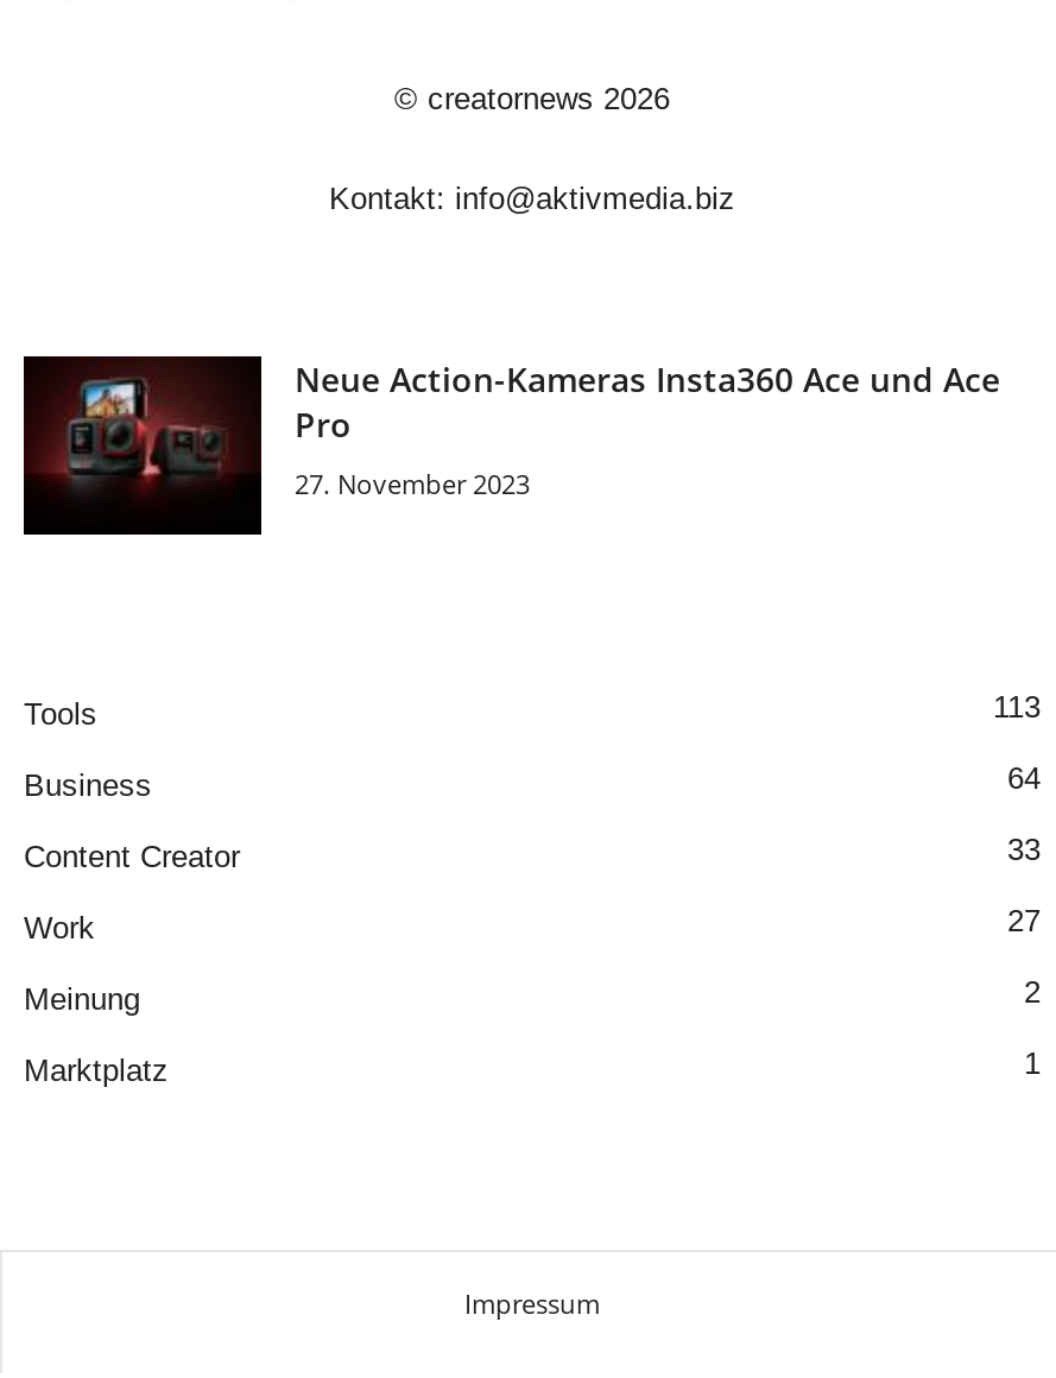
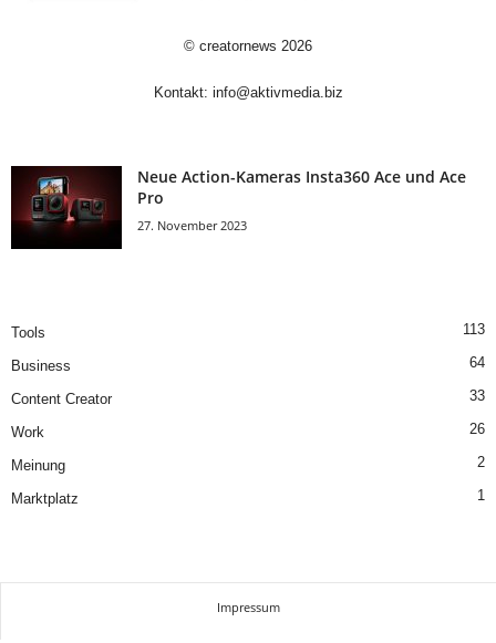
- 27
+ 26
